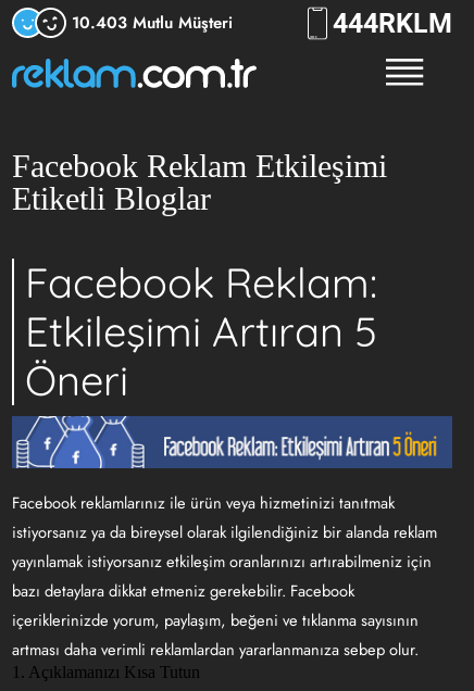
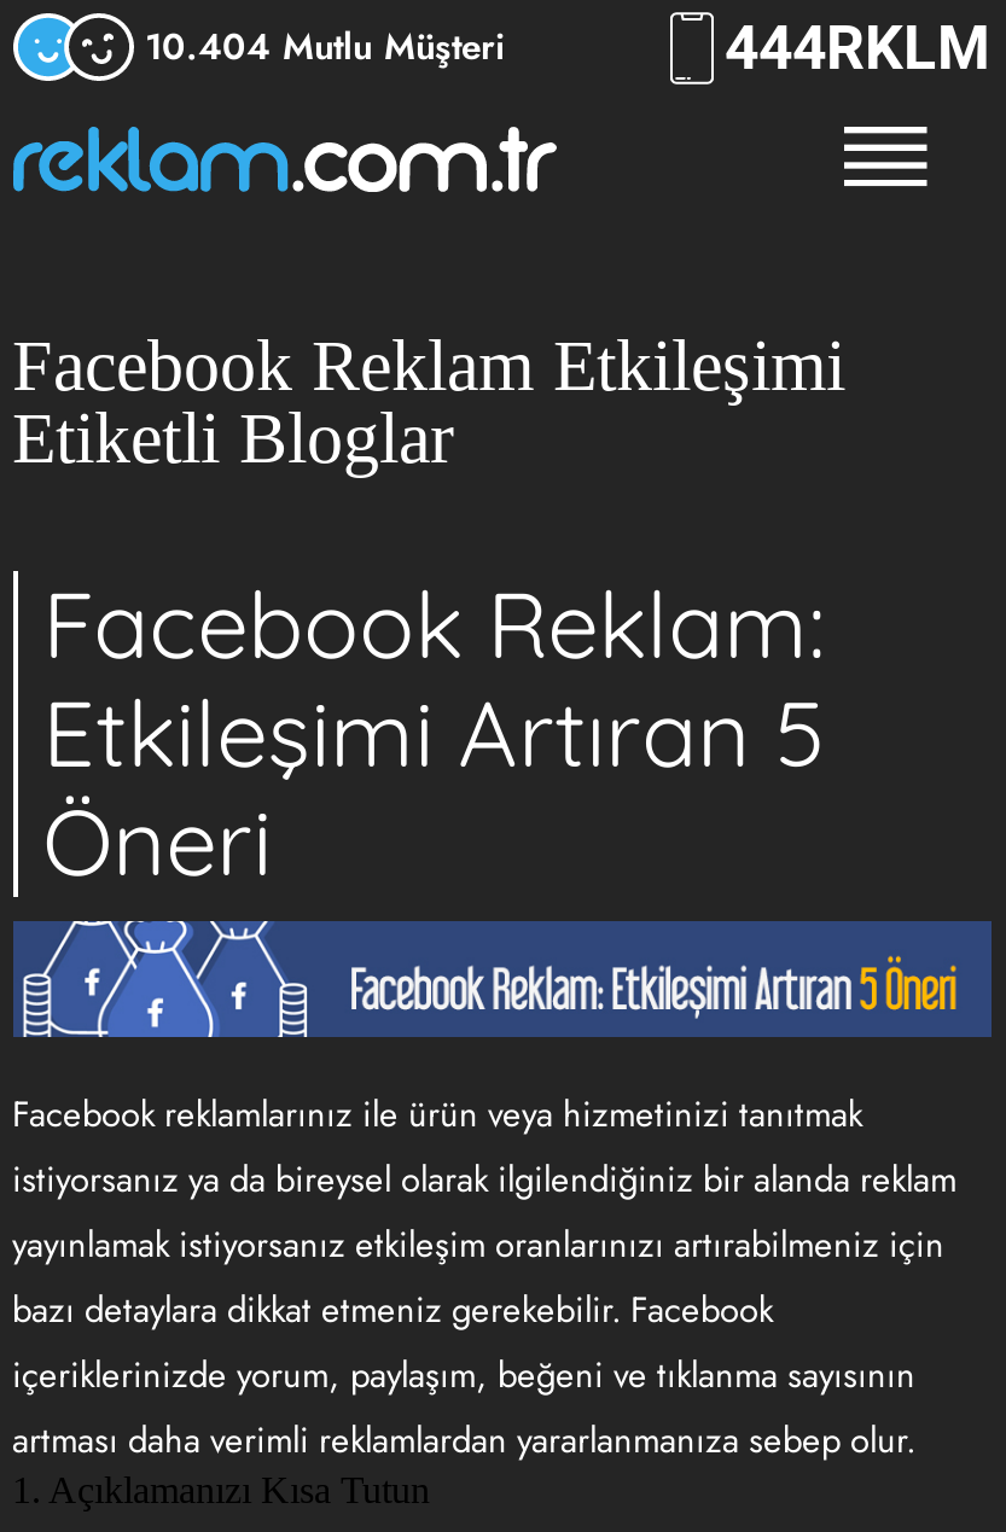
- 10.403 Mutlu Müşteri
+ 10.404 Mutlu Müşteri
